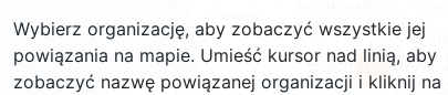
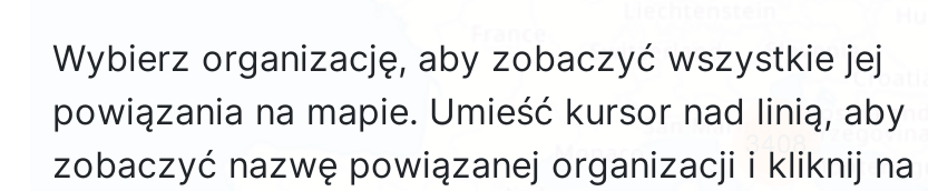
- 3430
+ 3408
